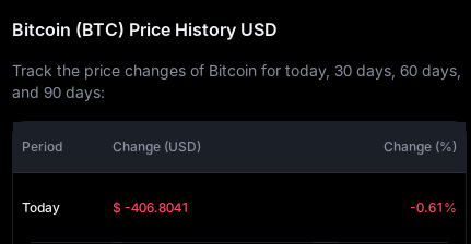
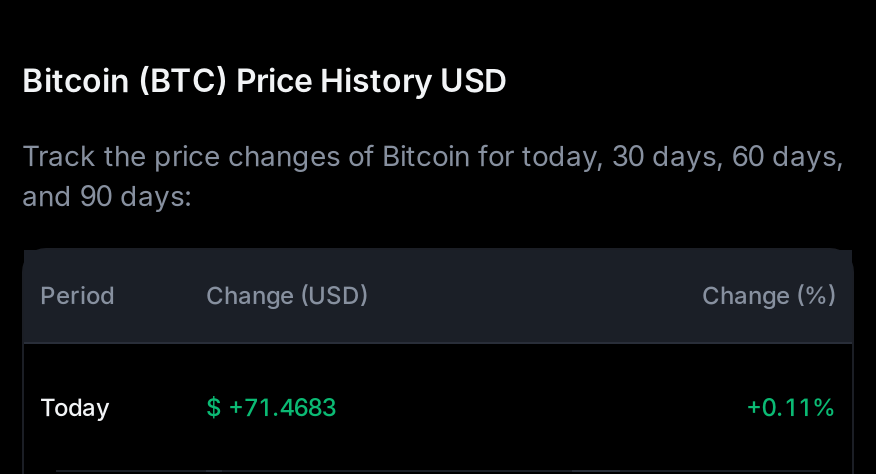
- $ -406.8041
+ $ +71.4683

- -0.61%
+ +0.11%
